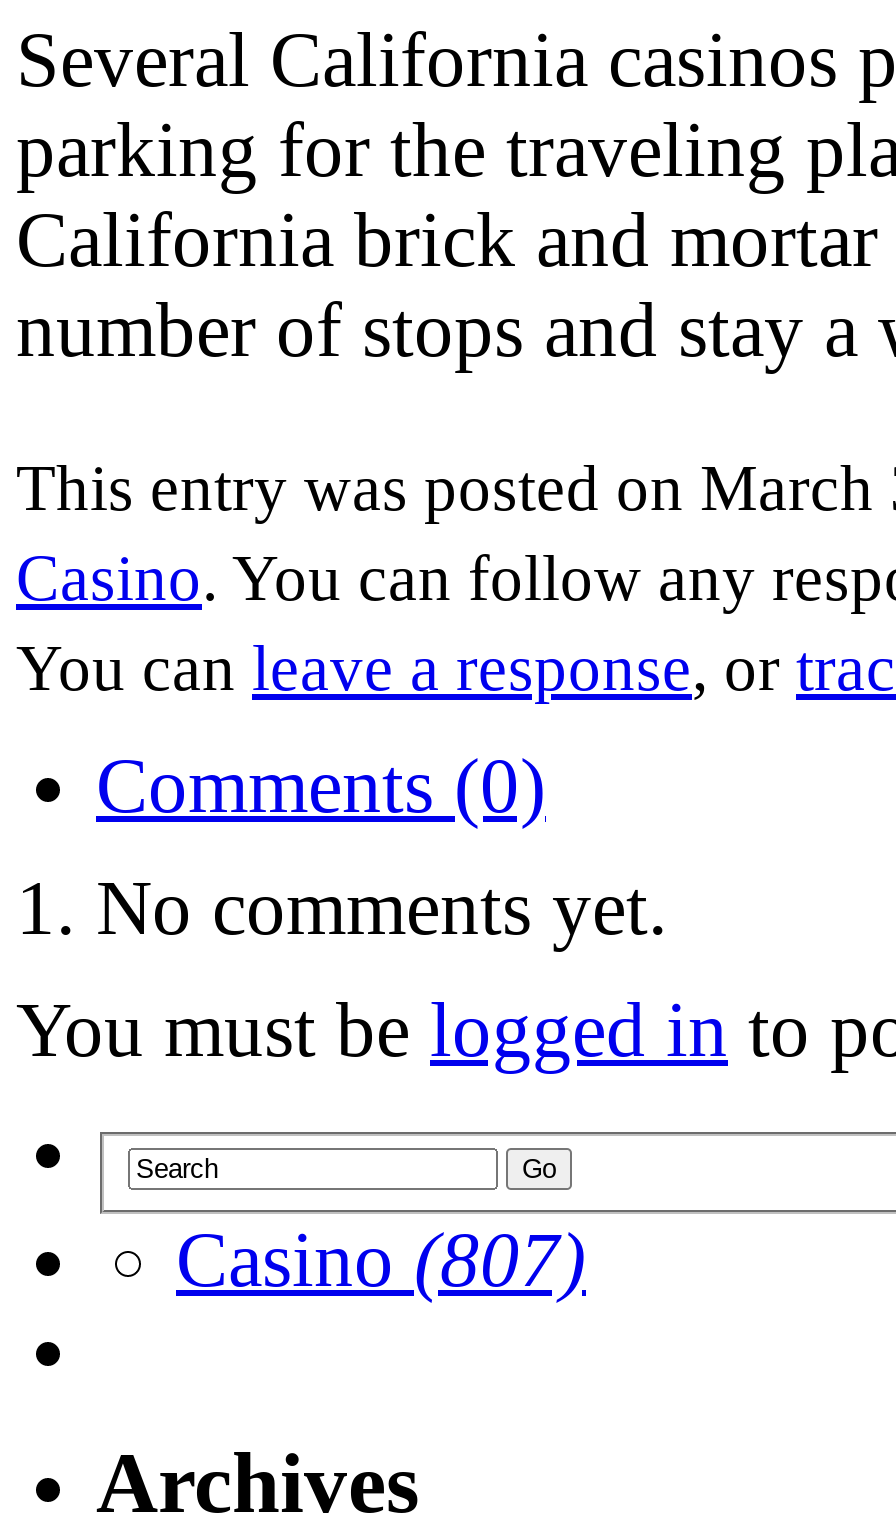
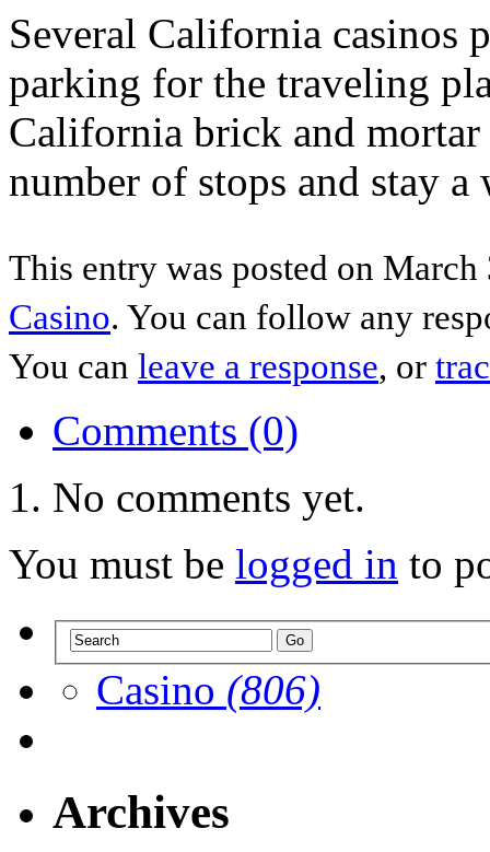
- Casino (807)
+ Casino (806)
